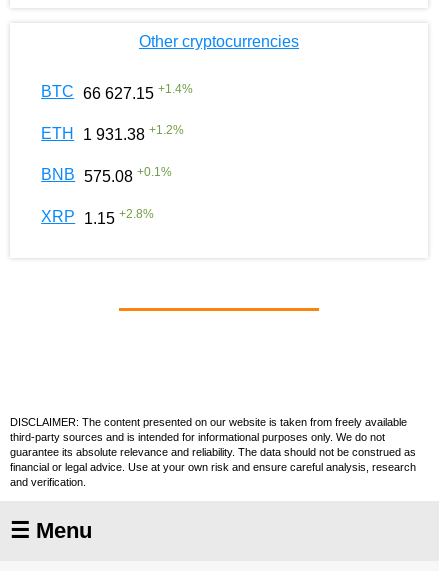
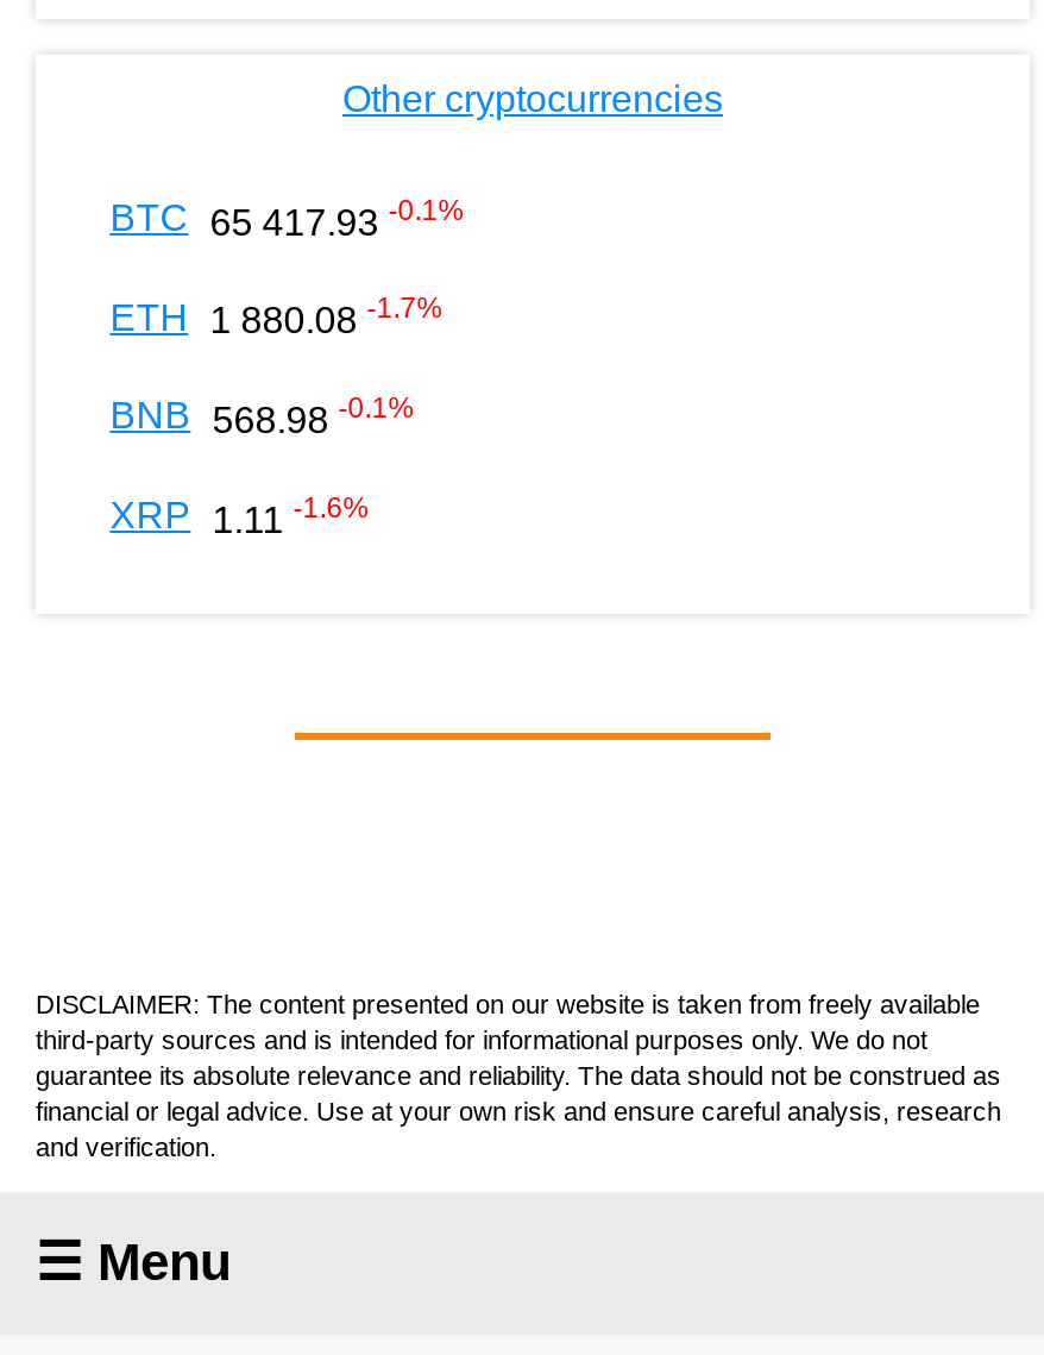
- BTC 66 627.15 +1.4%
+ BTC 65 417.93 -0.1%

- ETH 1 931.38 +1.2%
+ ETH 1 880.08 -1.7%

- BNB 575.08 +0.1%
+ BNB 568.98 -0.1%

- XRP 1.15 +2.8%
+ XRP 1.11 -1.6%
